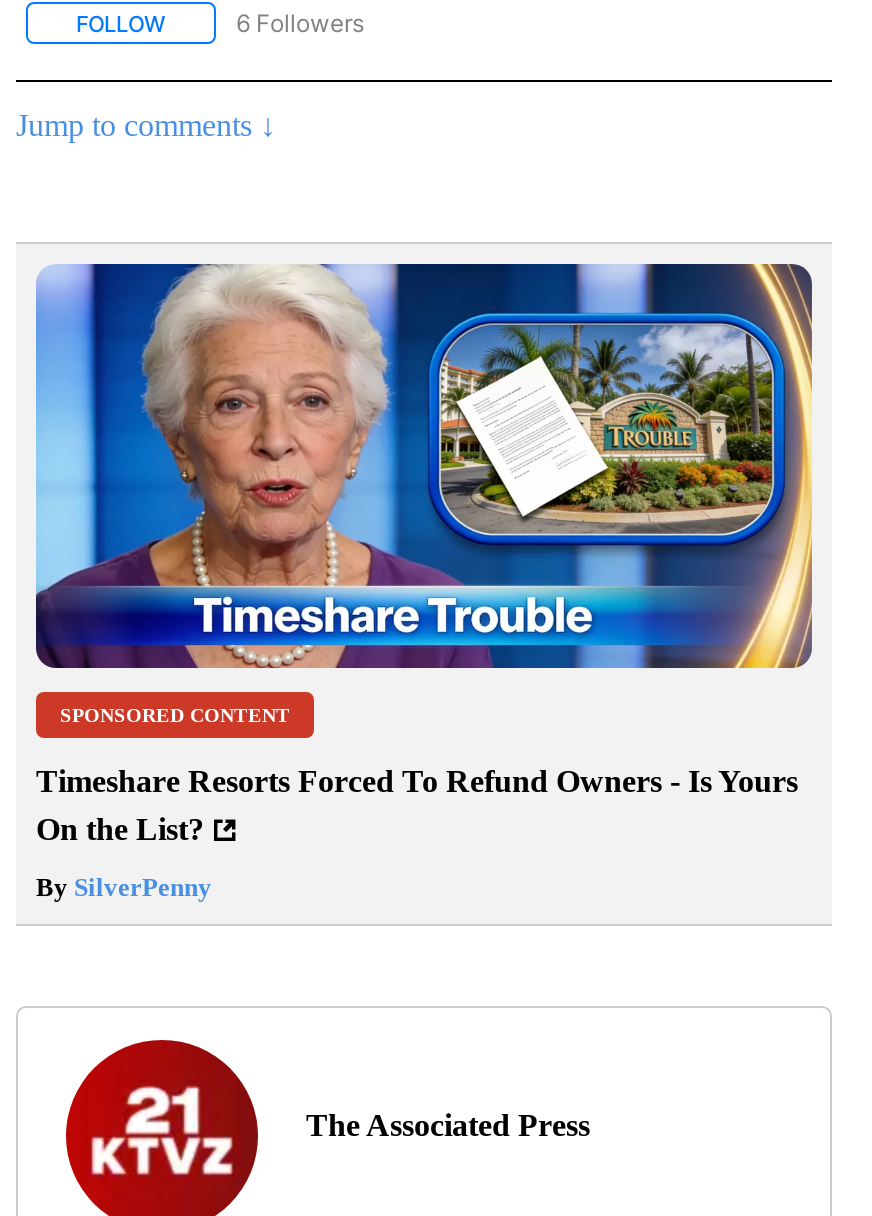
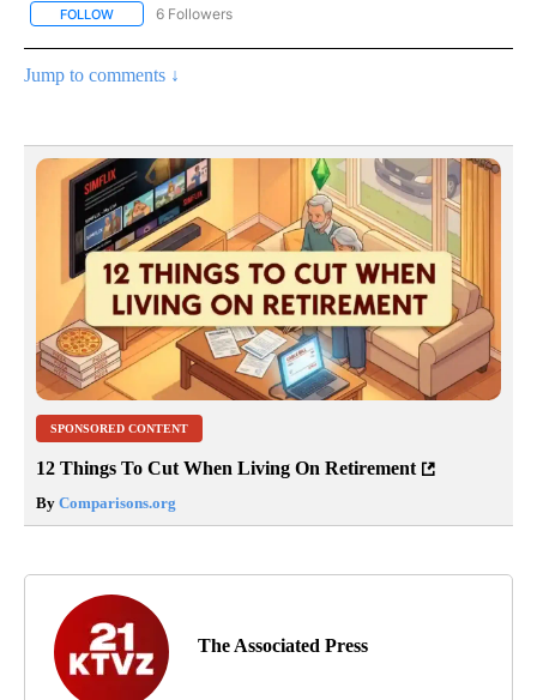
- [image]
+ [image]

- Timeshare Resorts Forced To Refund Owners - Is Yours
- On the List?
+ 12 Things To Cut When Living On Retirement

- By SilverPenny
+ By Comparisons.org
